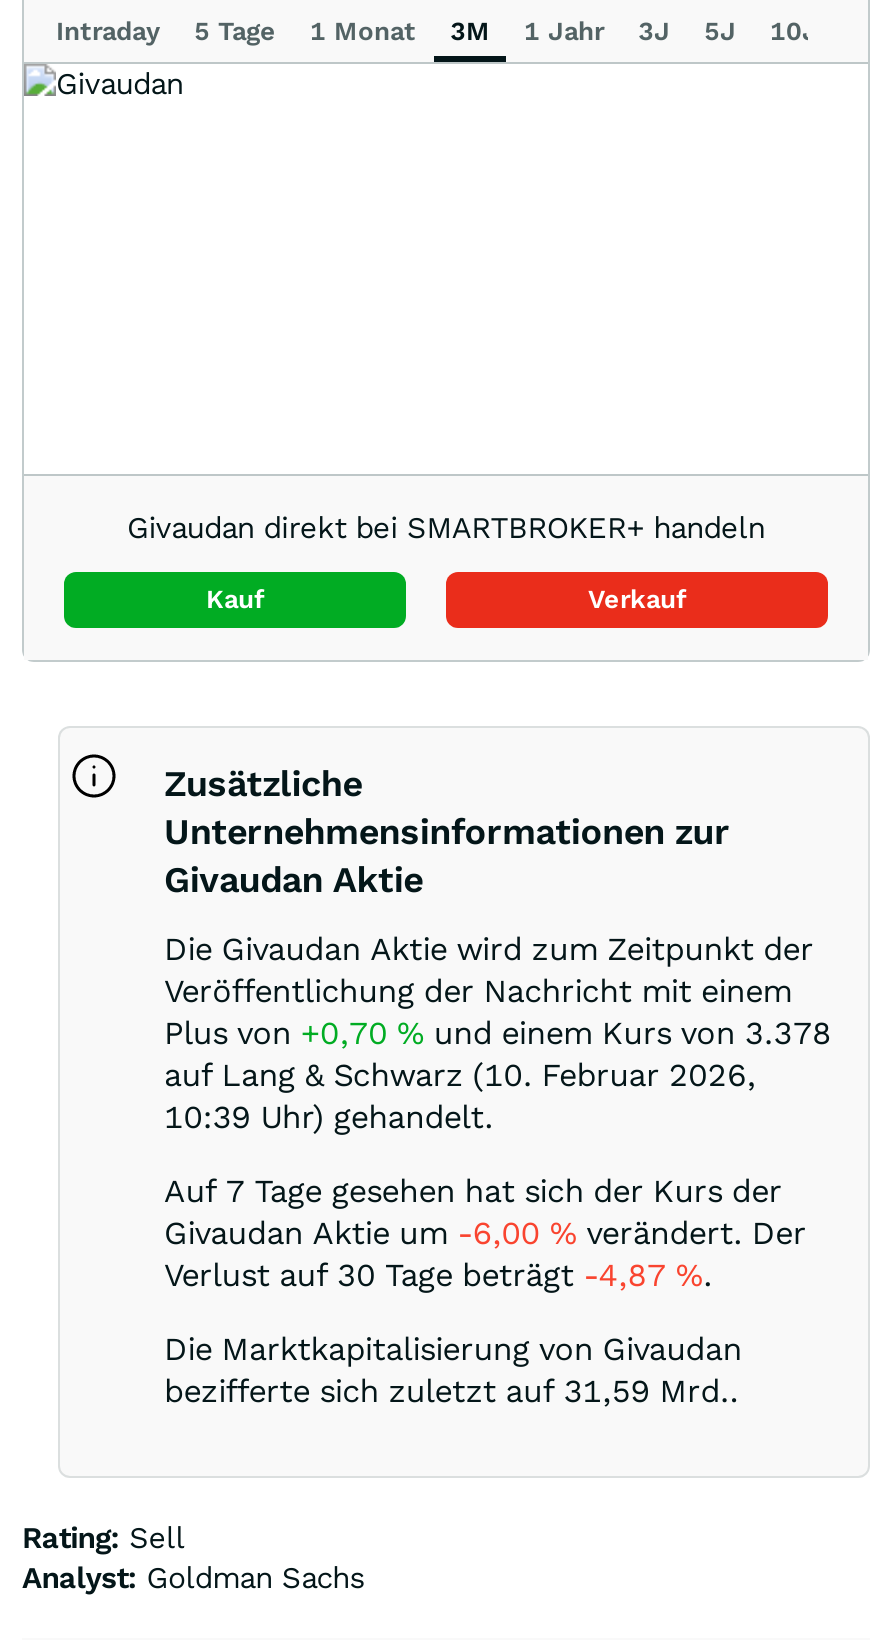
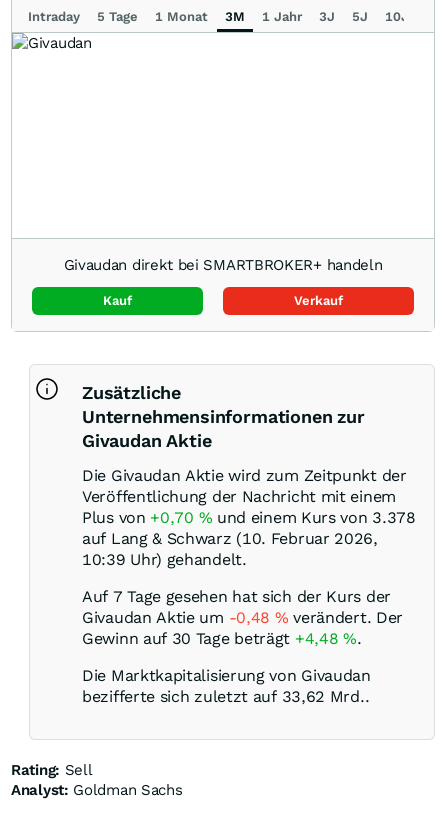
- Givaudan Aktie um -6,00% verändert. Der
+ Givaudan Aktie um -0,48% verändert. Der

- Verlust auf 30 Tage beträgt -4,87%.
+ Gewinn auf 30 Tage beträgt +4,48%.

- bezifferte sich zuletzt auf 31,59 Mrd..
+ bezifferte sich zuletzt auf 33,62 Mrd..
